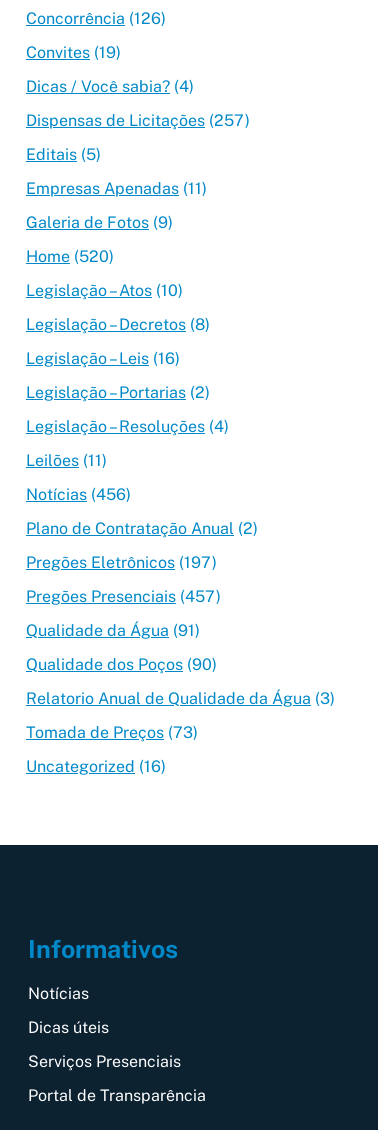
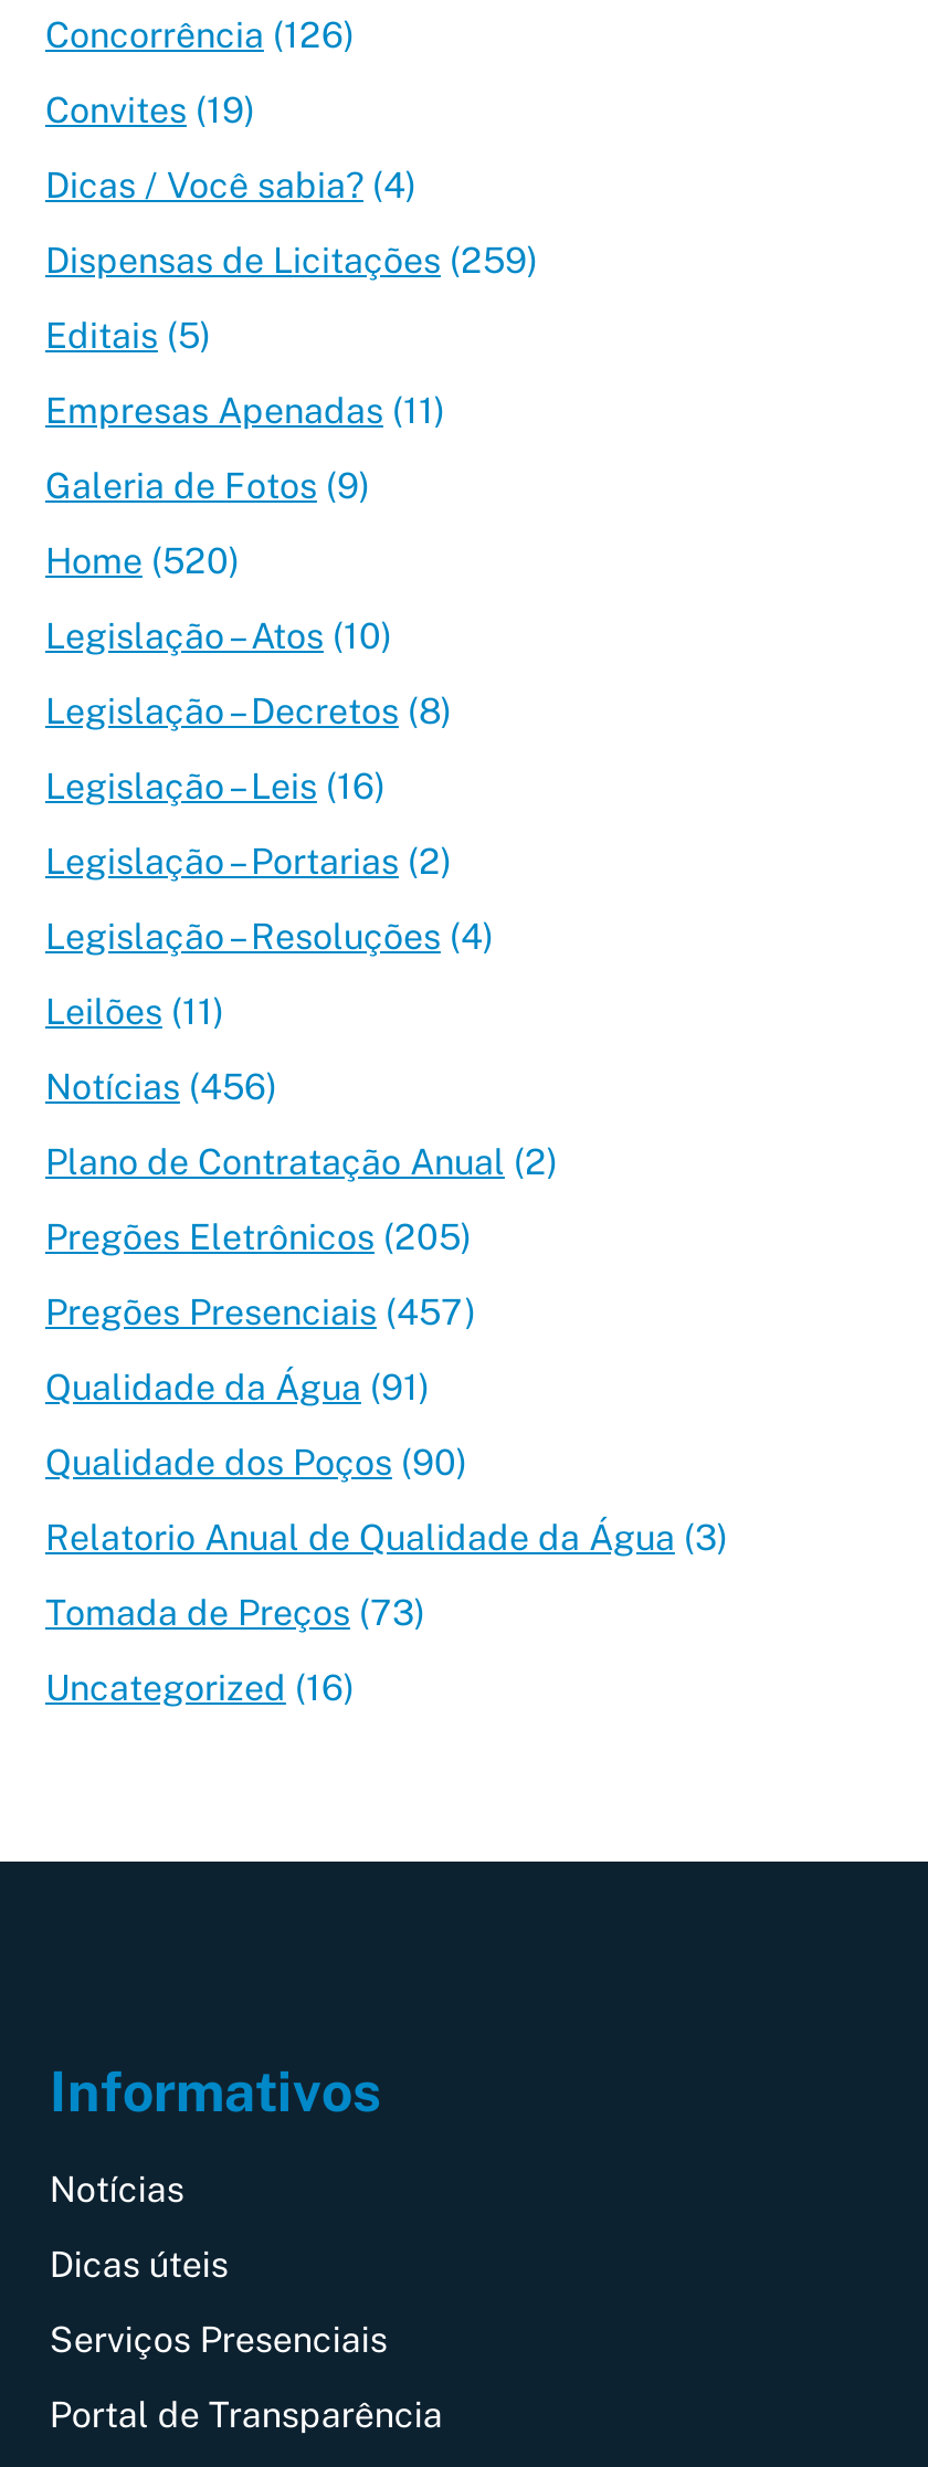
- Dispensas de Licitações (257)
+ Dispensas de Licitações (259)

- Pregões Eletrônicos (197)
+ Pregões Eletrônicos (205)
